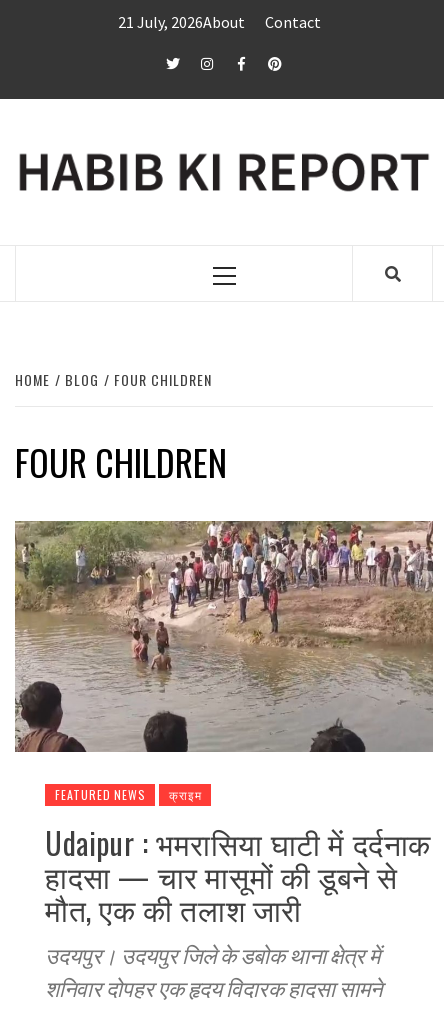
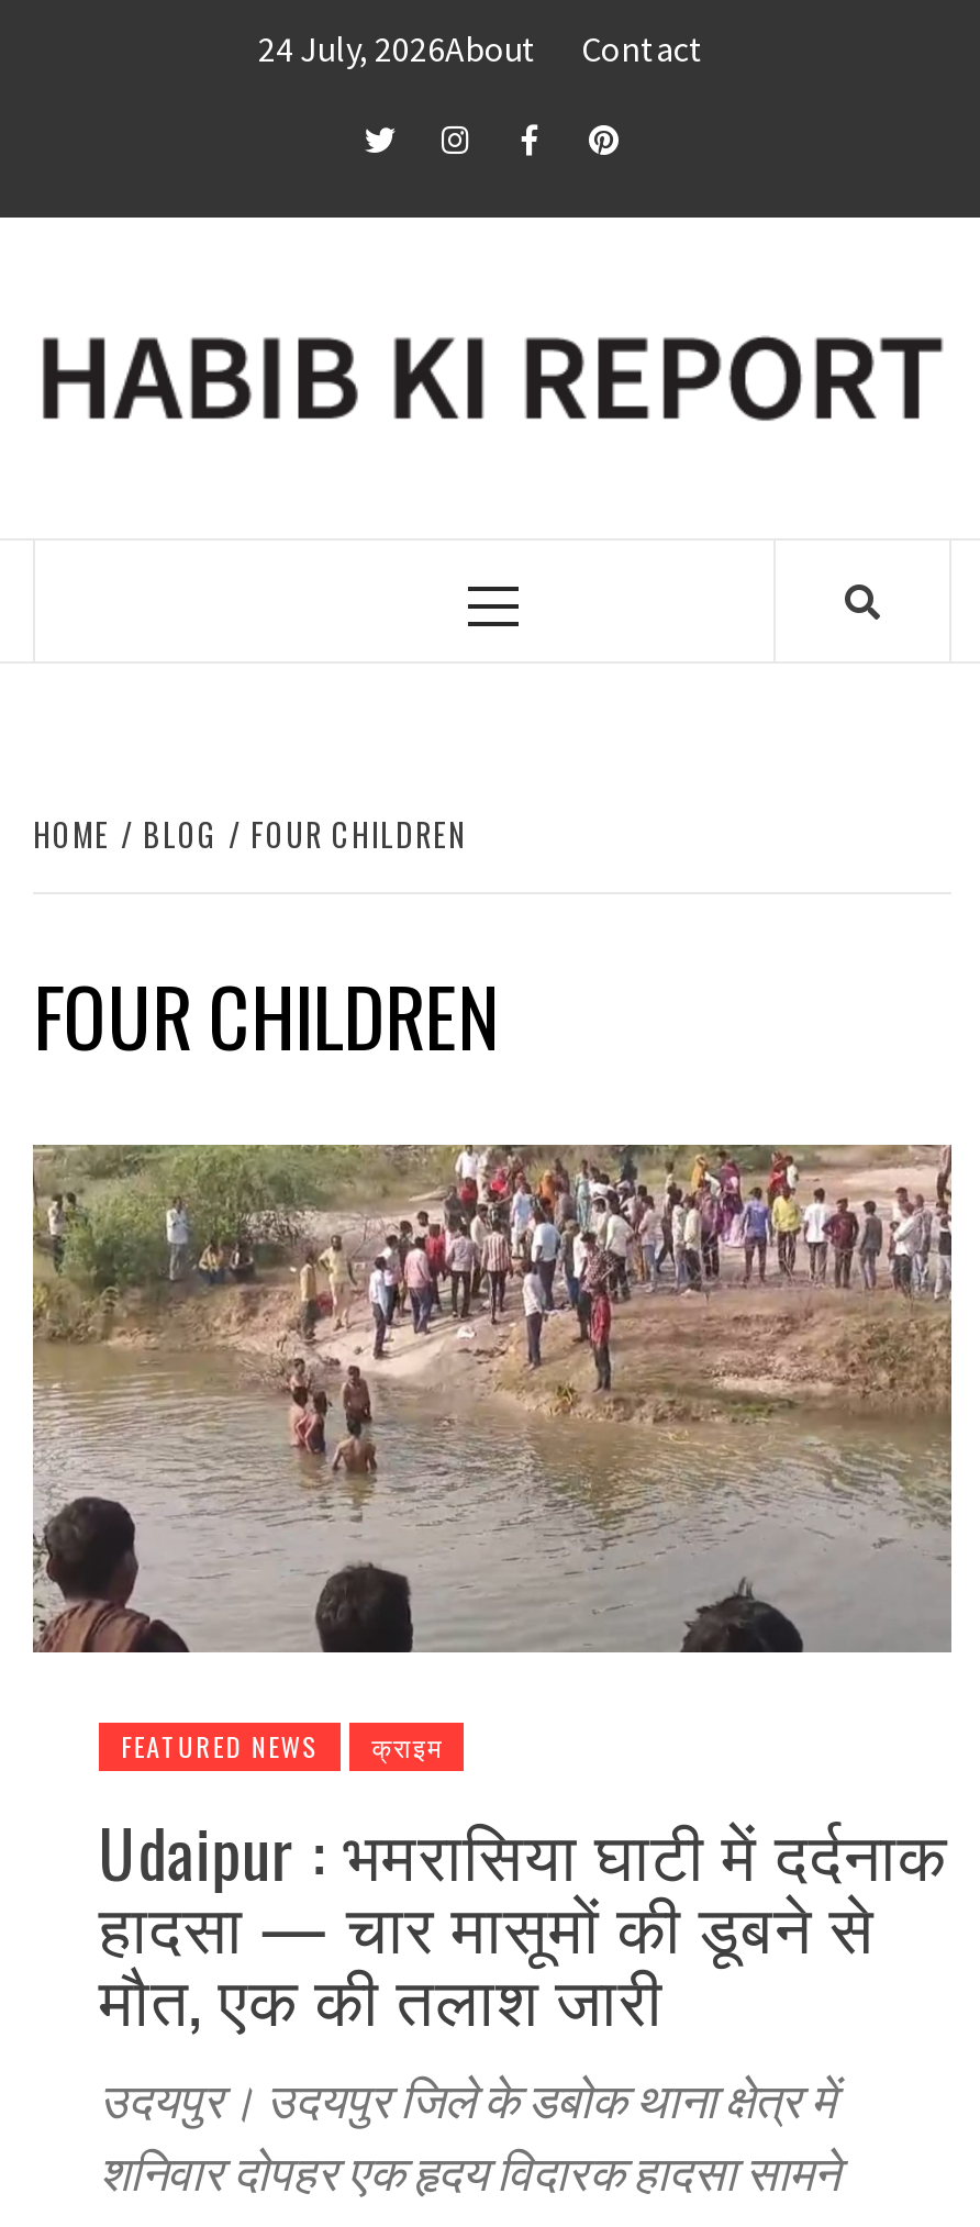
- 21 July, 2026About Contact
+ 24 July, 2026About Contact
